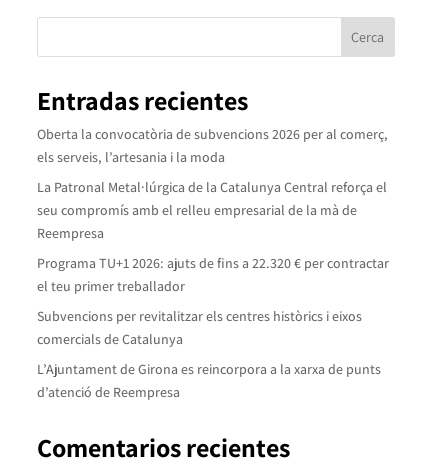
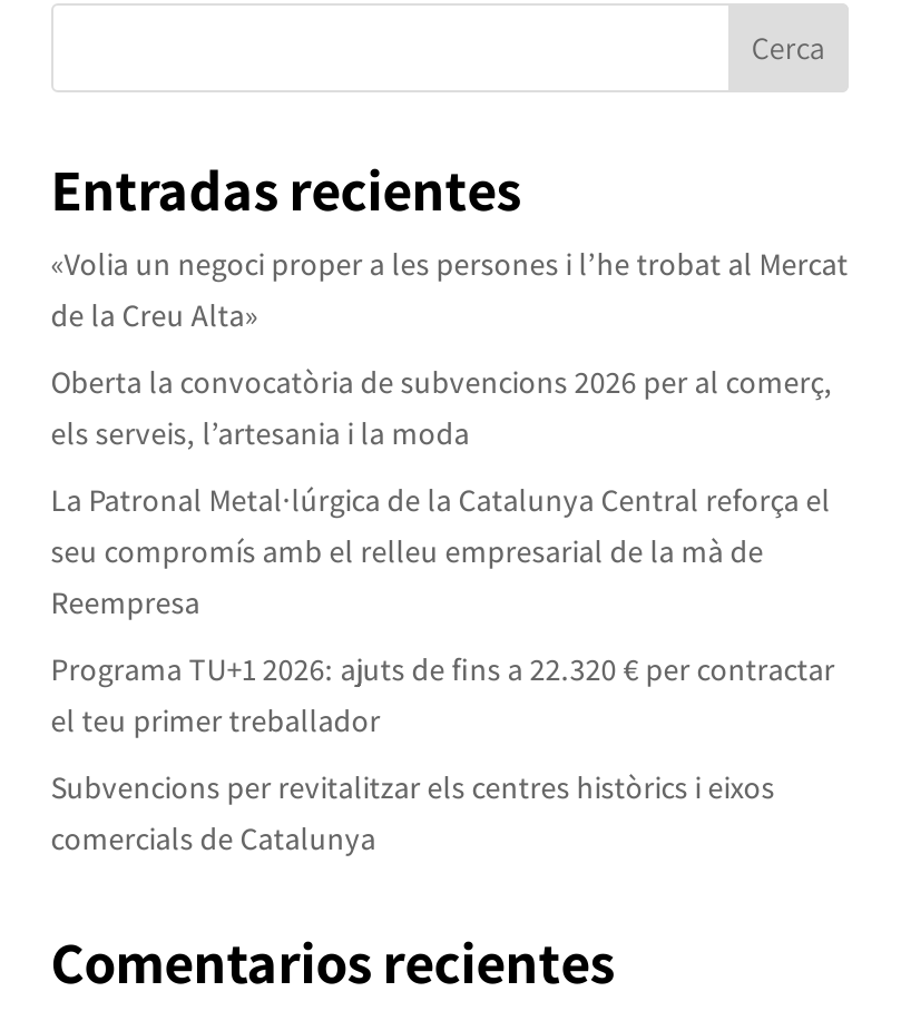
+ «Volia un negoci proper a les persones i l’he trobat al Mercat
+ de la Creu Alta»

moved down: Oberta la convocatòria de subvencions 2026 per al comerç, | els serveis, l’artesania i la moda | La Patronal Metal·lúrgica de la Catalunya Central reforça el | ... | Subvencions per revitalitzar els centres històrics i eixos | comercials de Catalunya

- L’Ajuntament de Girona es reincorpora a la xarxa de punts
- d’atenció de Reempresa
